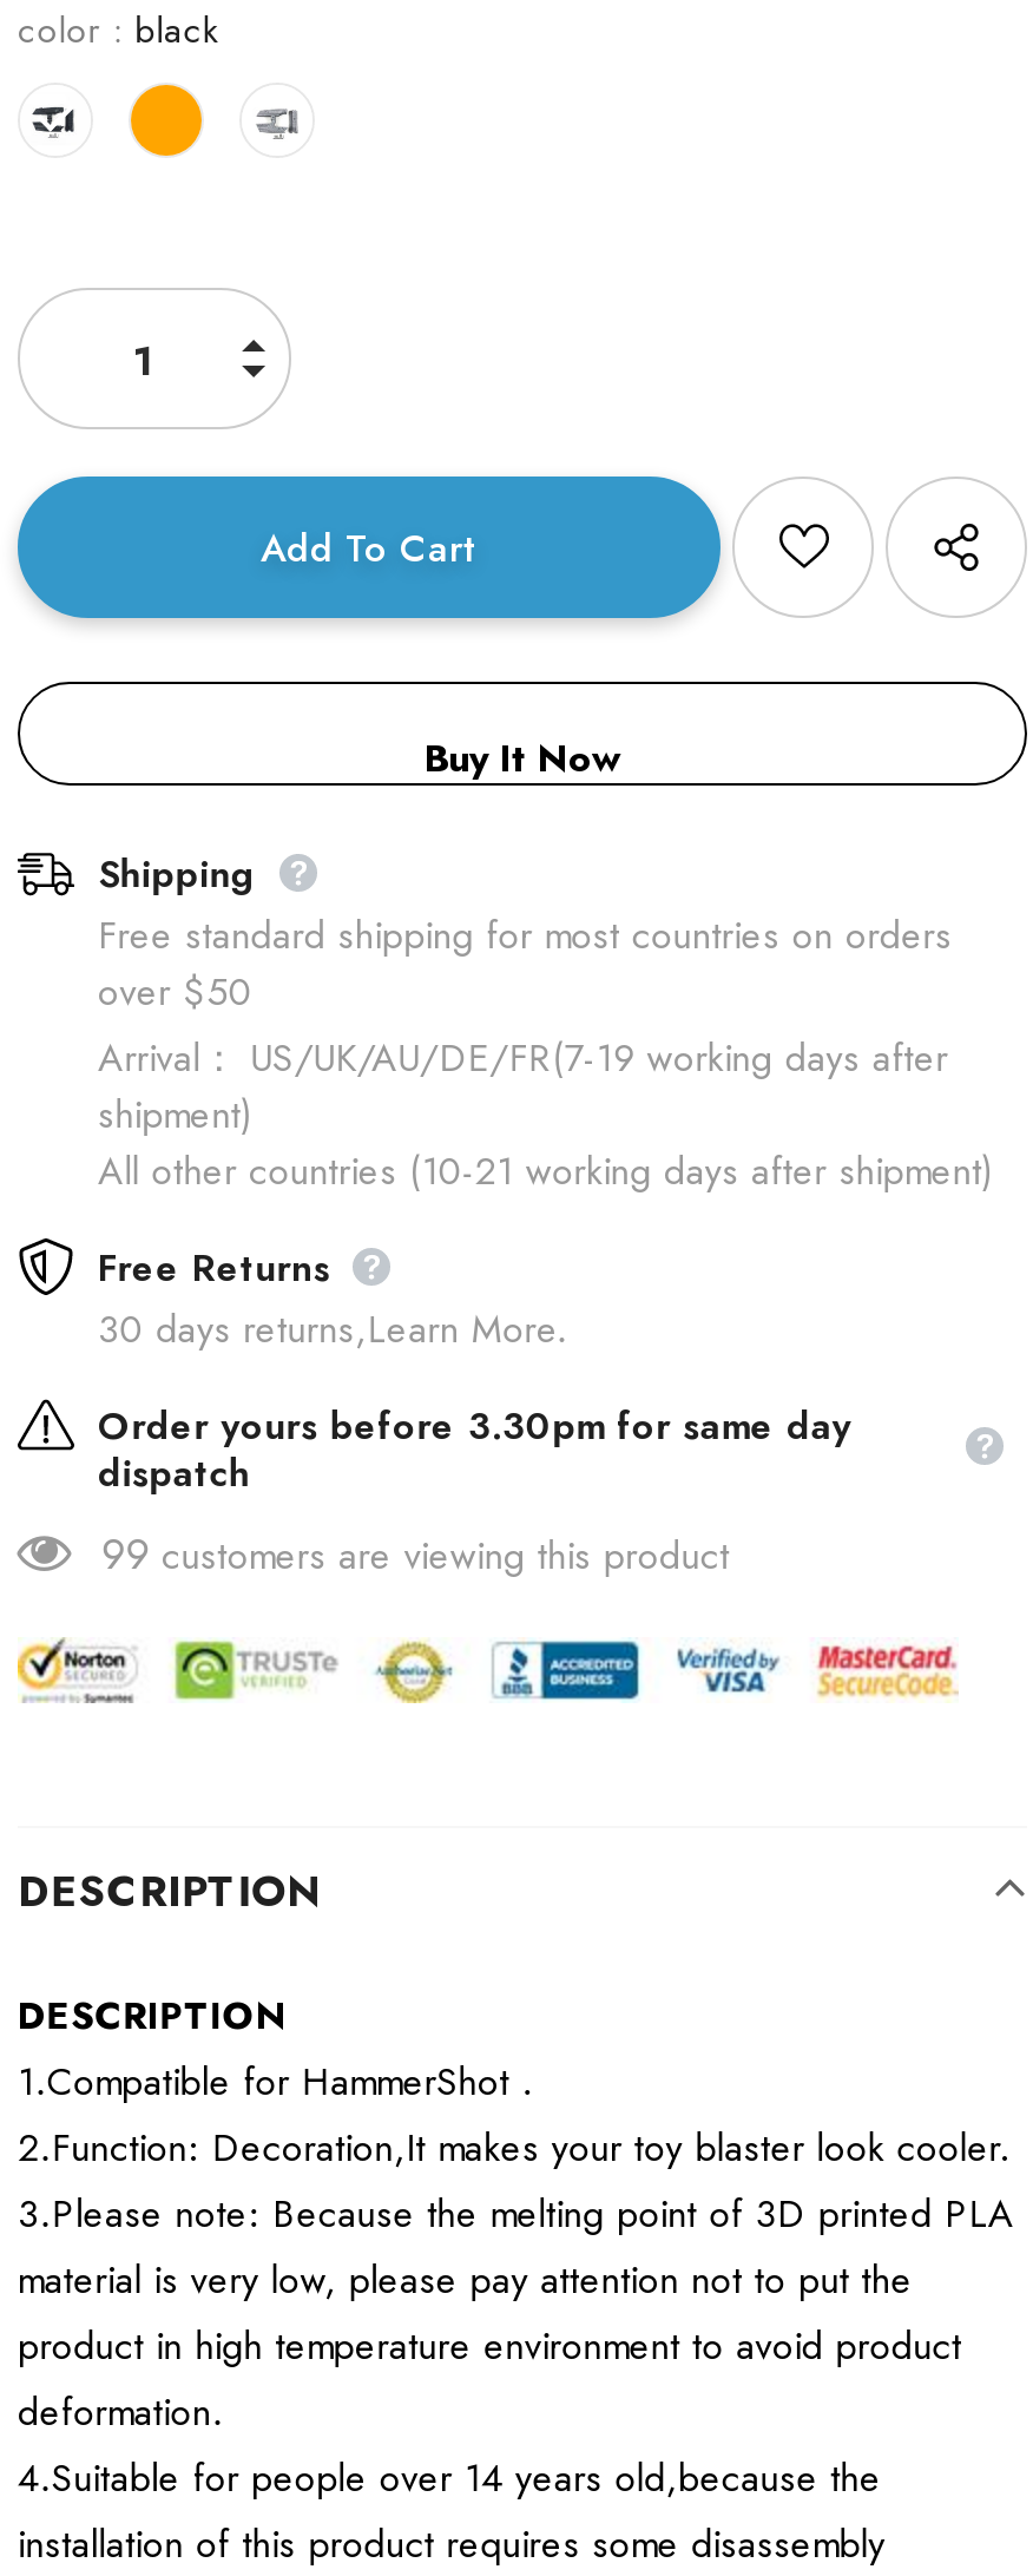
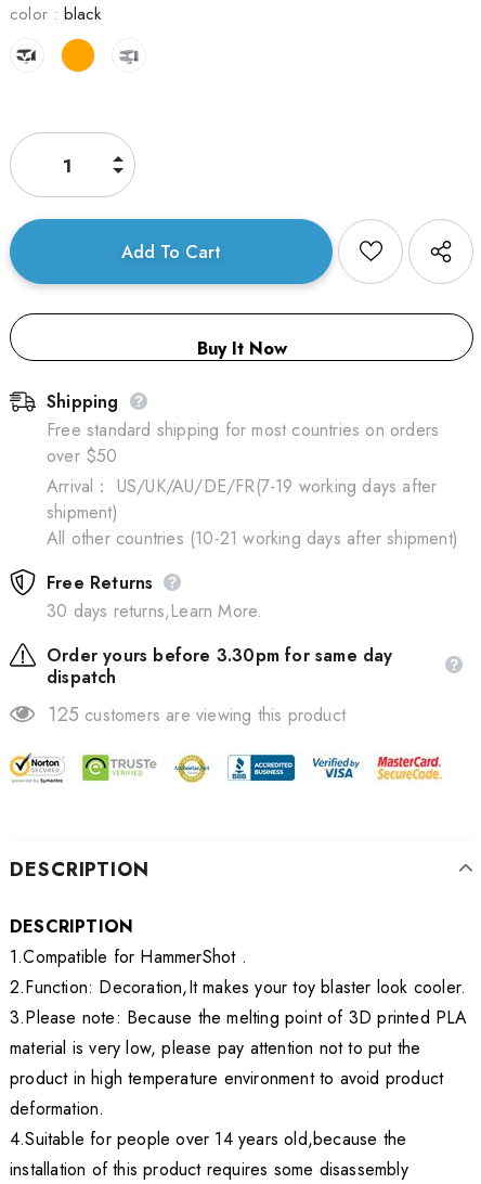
- 99 customers are viewing this product
+ 125 customers are viewing this product
